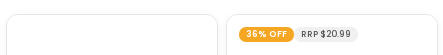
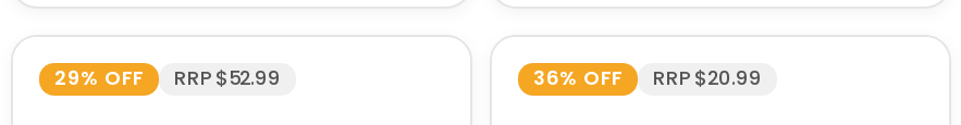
+ 29% OFF
+ RRP $52.99
